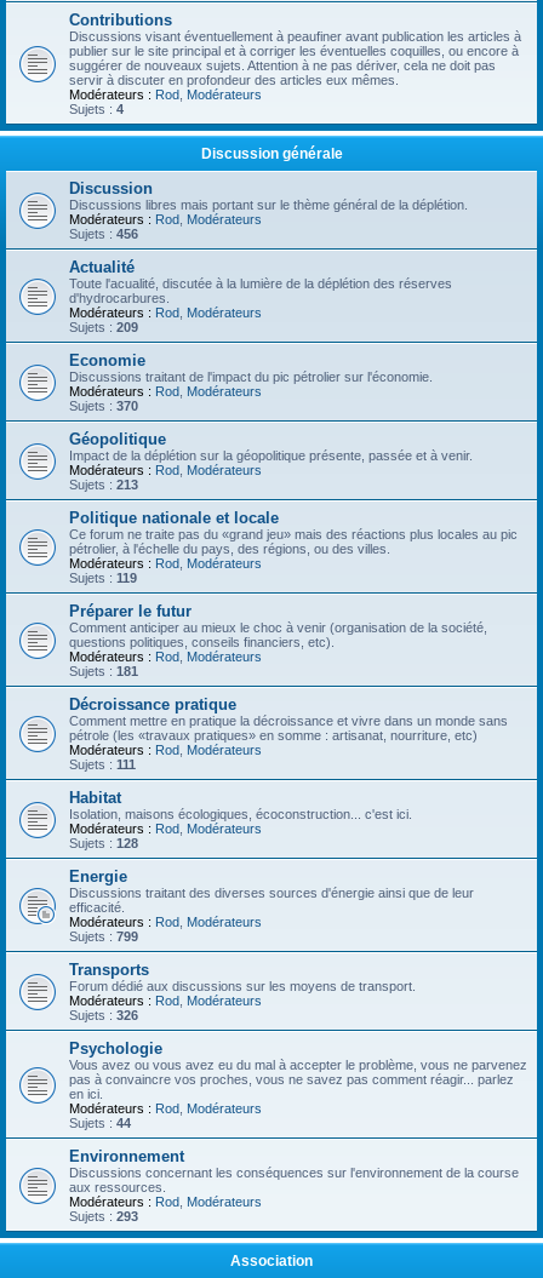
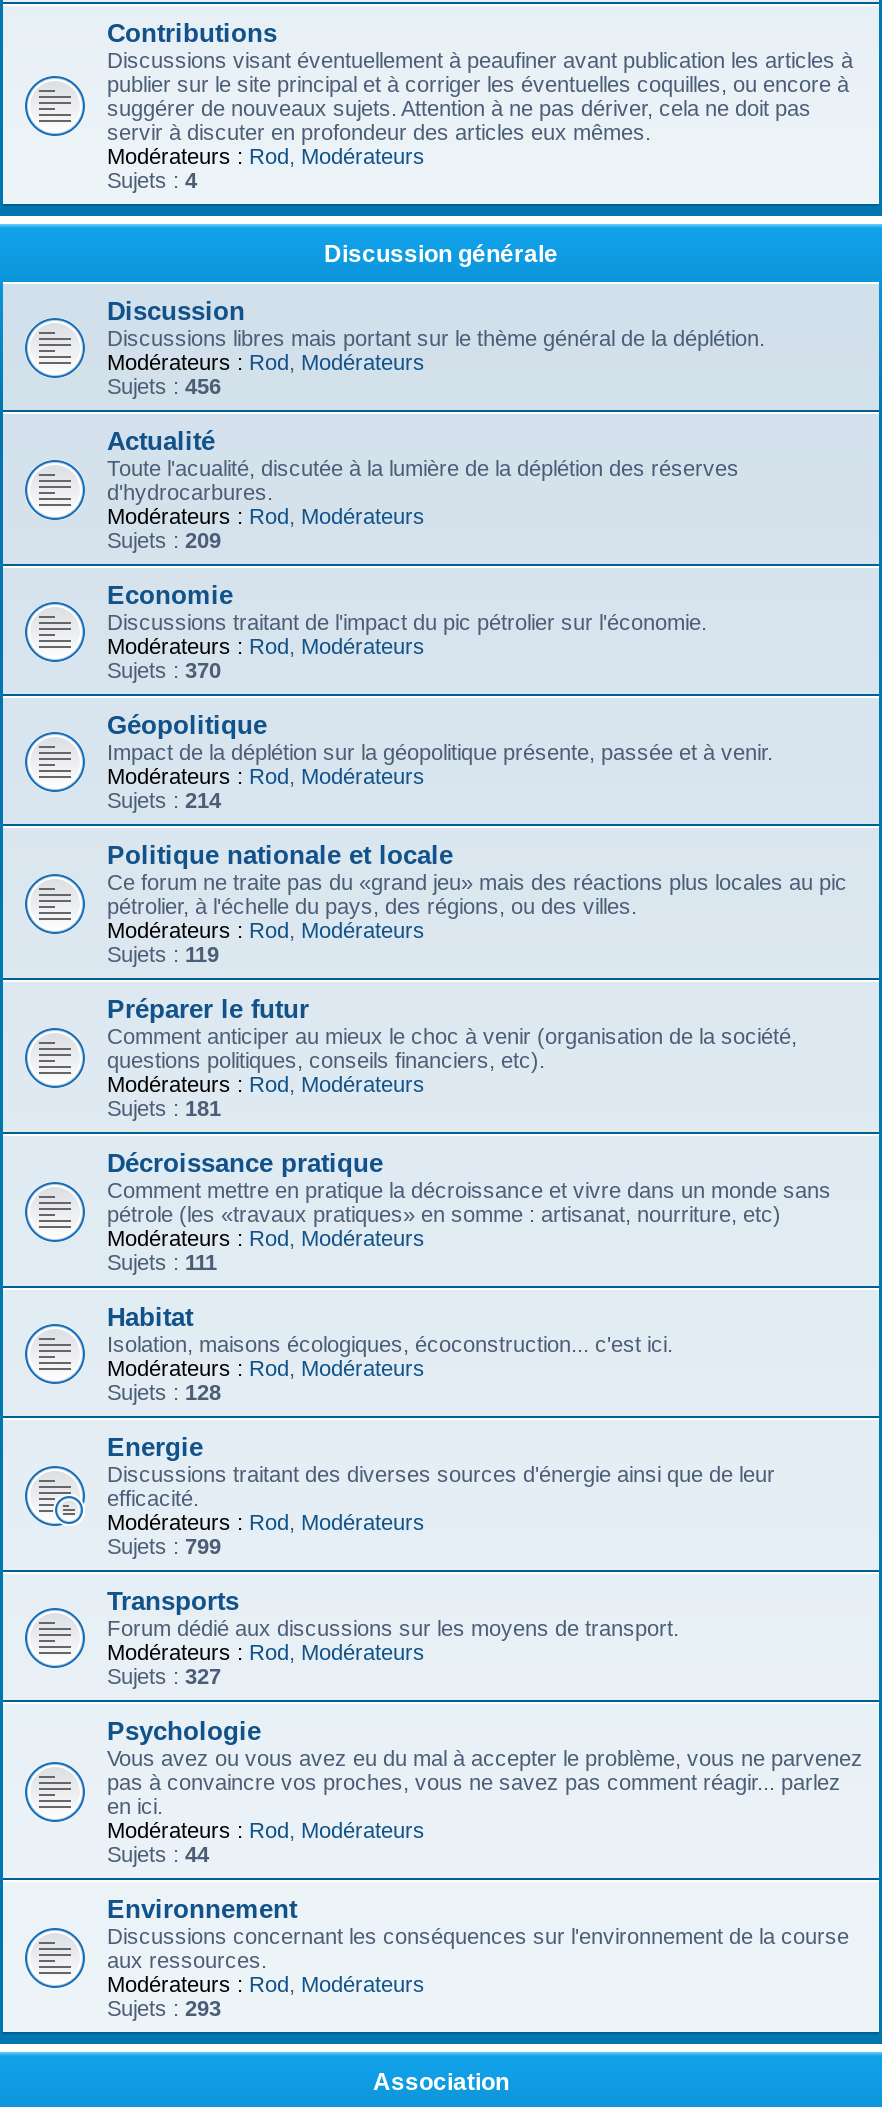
- Sujets : 213
+ Sujets : 214

- Sujets : 326
+ Sujets : 327
